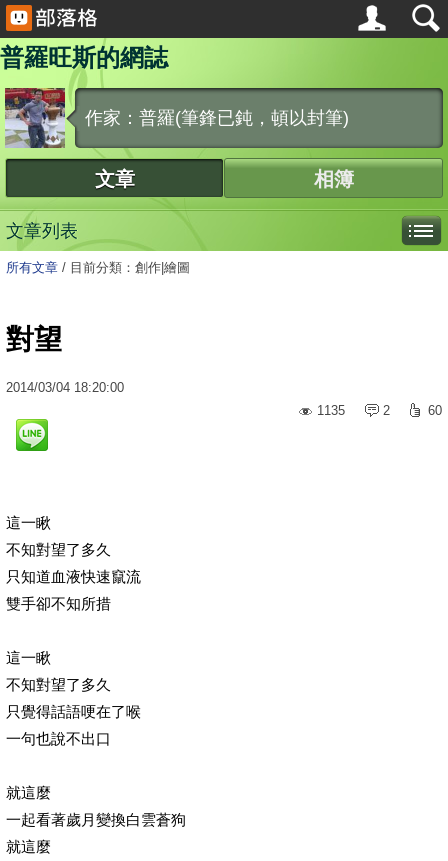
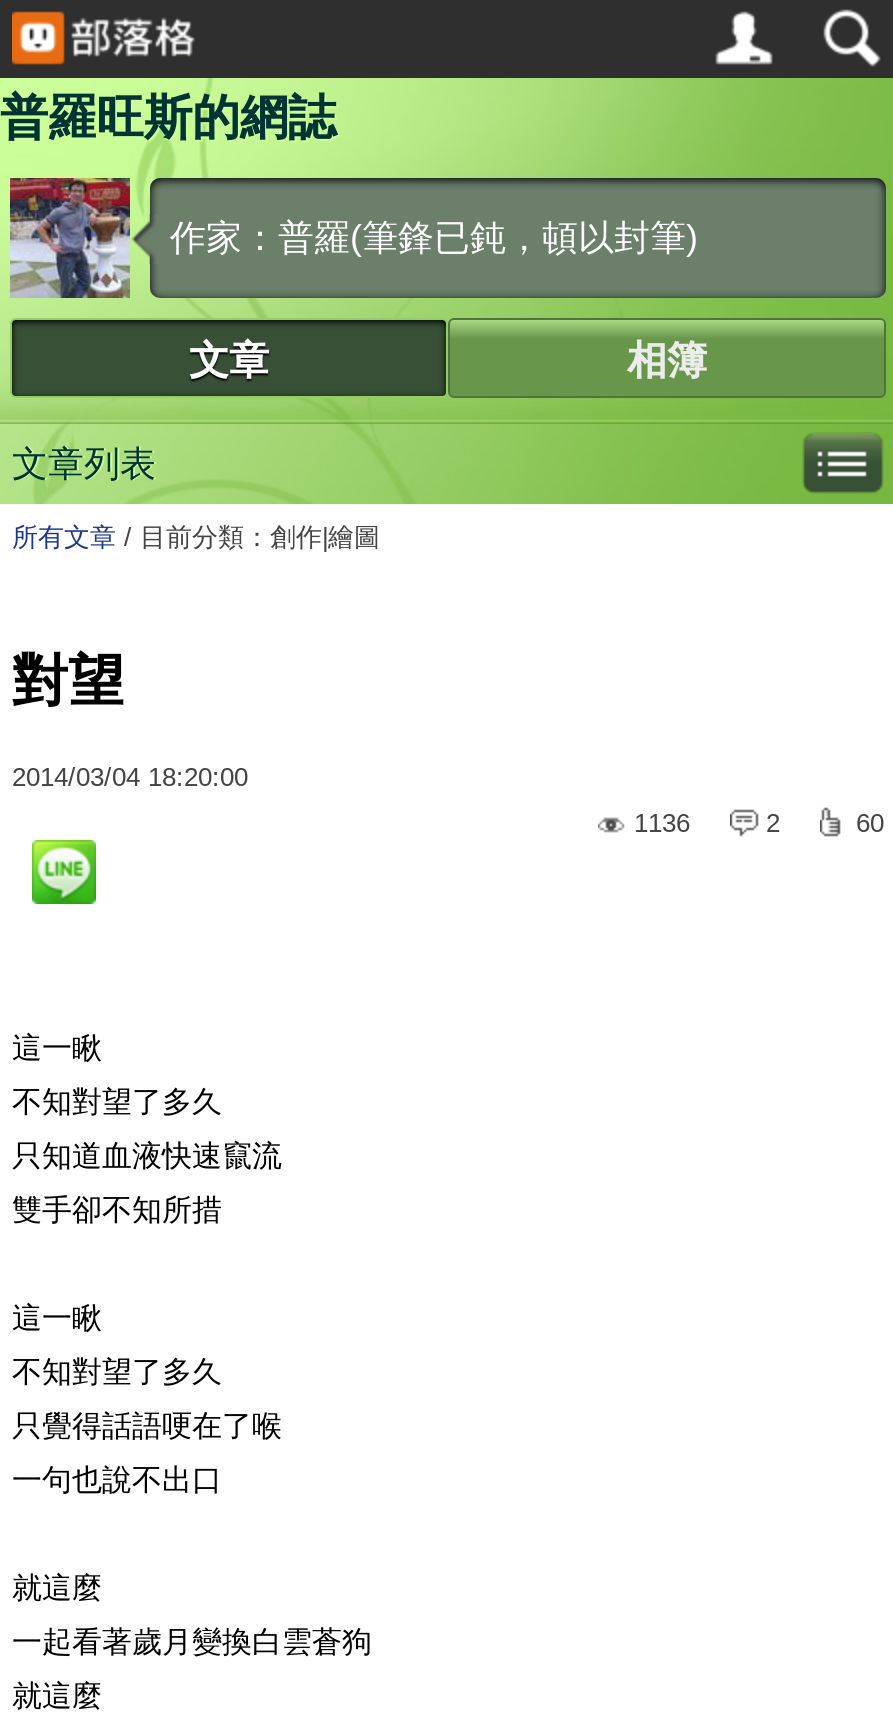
- 1135
+ 1136
